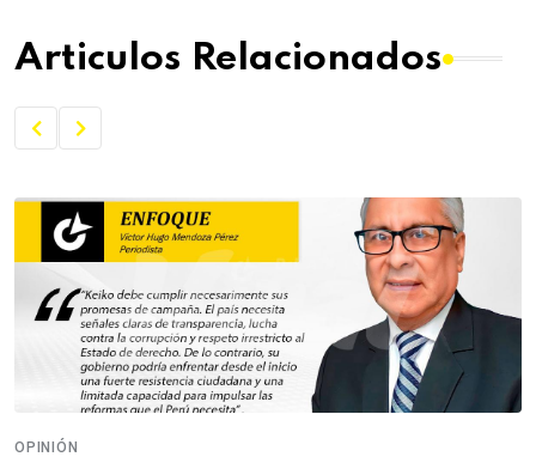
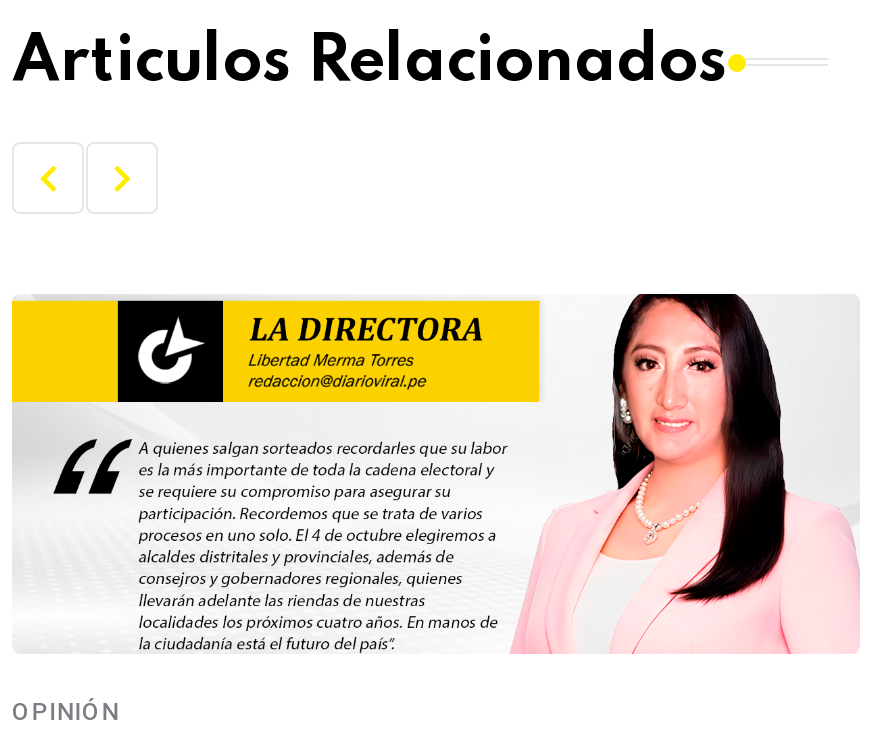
- [image]
+ [image]
